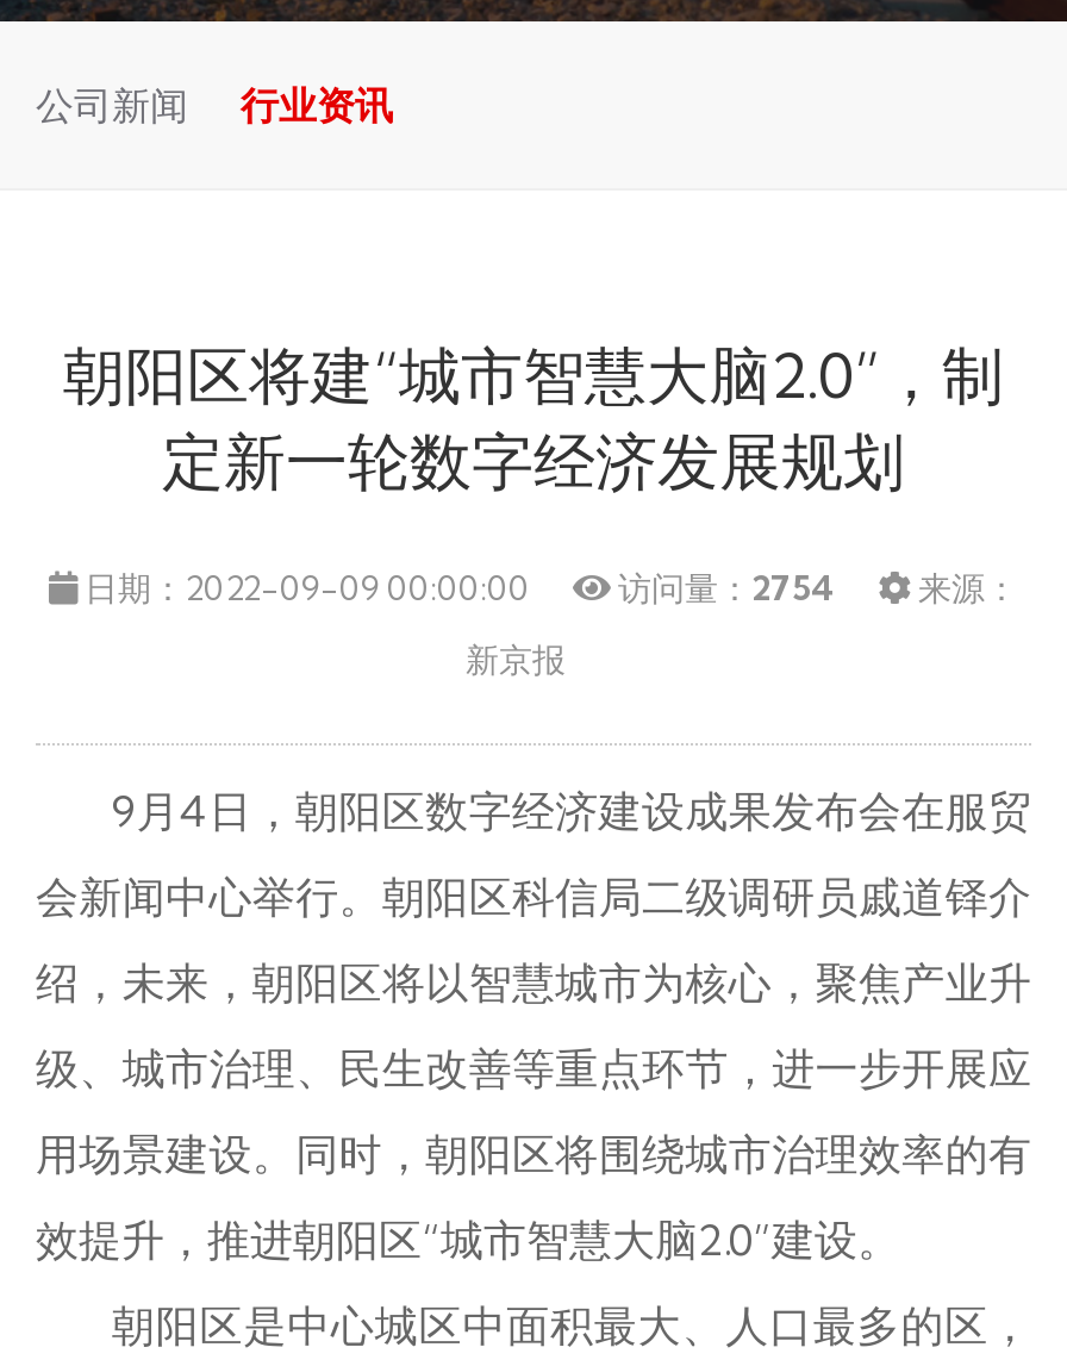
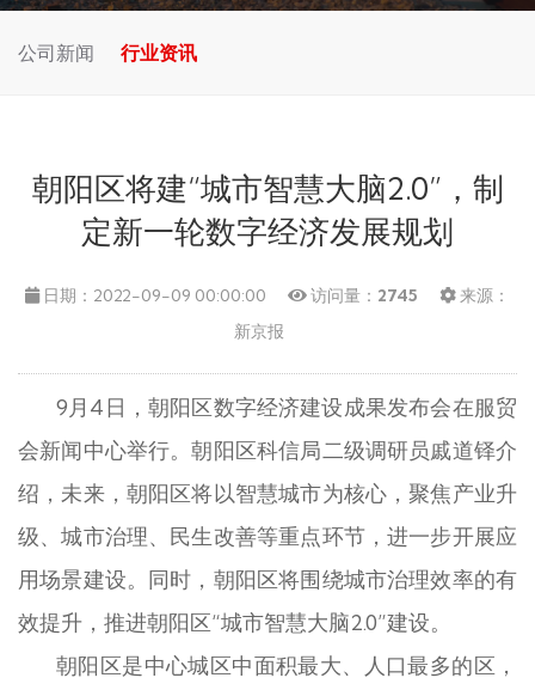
- 日期：2022-09-09 00:00:00 访问量：2754 来源：
+ 日期：2022-09-09 00:00:00 访问量：2745 来源：
